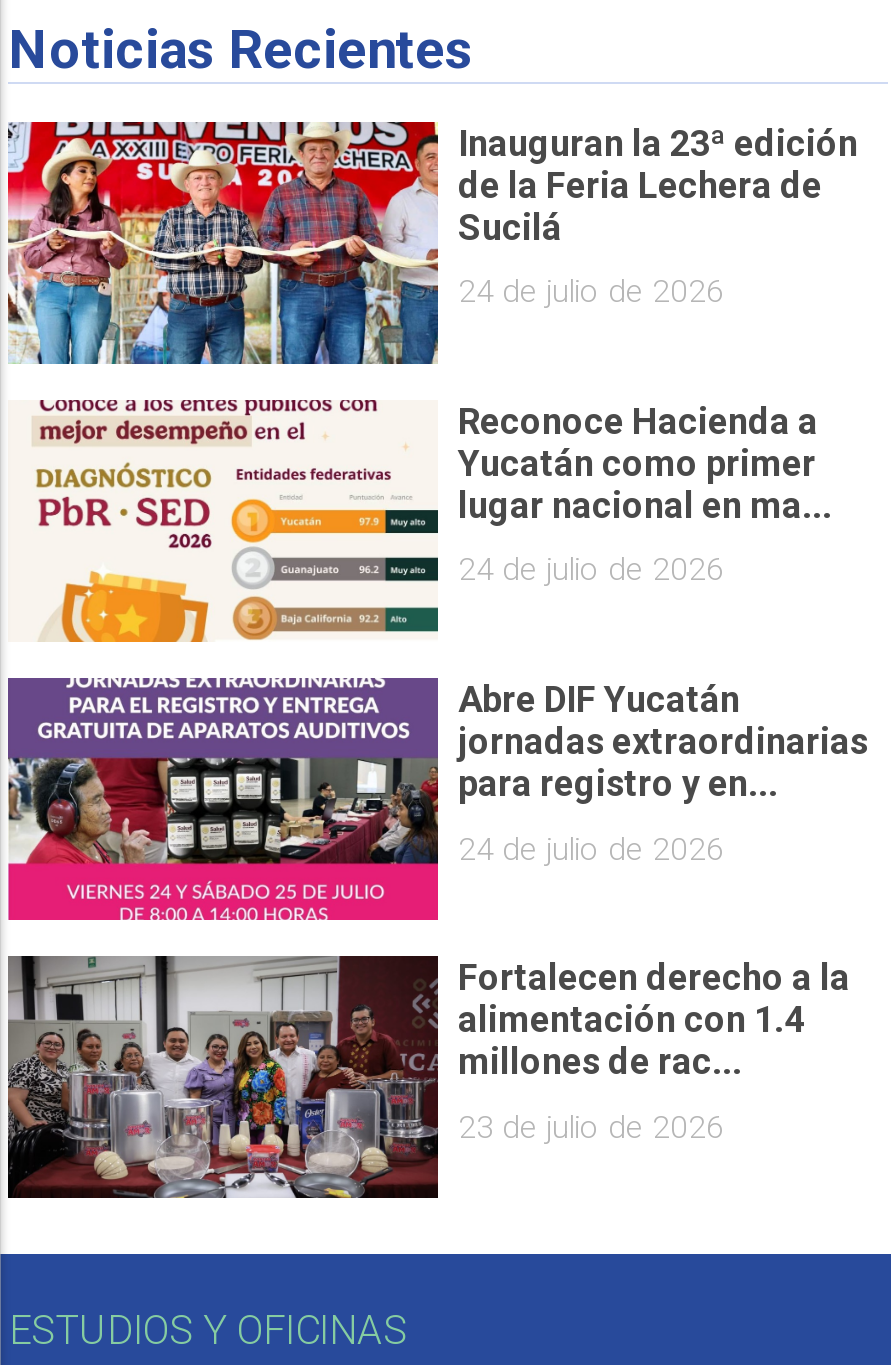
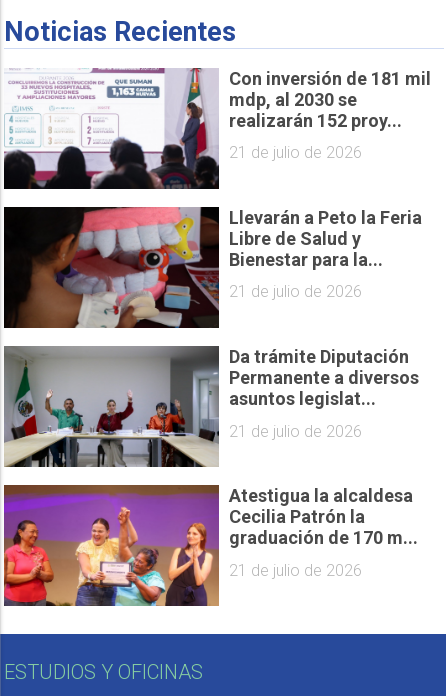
- [image]
- Inauguran la 23ª edición
- de la Feria Lechera de
- Sucilá
+ [image]
+ Con inversión de 181 mil
+ mdp, al 2030 se
+ realizarán 152 proy...

- 24 de julio de 2026
+ 21 de julio de 2026

- [image]
- Reconoce Hacienda a
- Yucatán como primer
- lugar nacional en ma...
+ [image]
+ Llevarán a Peto la Feria
+ Libre de Salud y
+ Bienestar para la...

- 24 de julio de 2026
+ 21 de julio de 2026

- [image]
- Abre DIF Yucatán
- jornadas extraordinarias
- para registro y en...
+ [image]
+ Da trámite Diputación
+ Permanente a diversos
+ asuntos legislat...

- 24 de julio de 2026
+ 21 de julio de 2026

- [image]
- Fortalecen derecho a la
- alimentación con 1.4
- millones de rac...
+ [image]
+ Atestigua la alcaldesa
+ Cecilia Patrón la
+ graduación de 170 m...

- 23 de julio de 2026
+ 21 de julio de 2026
